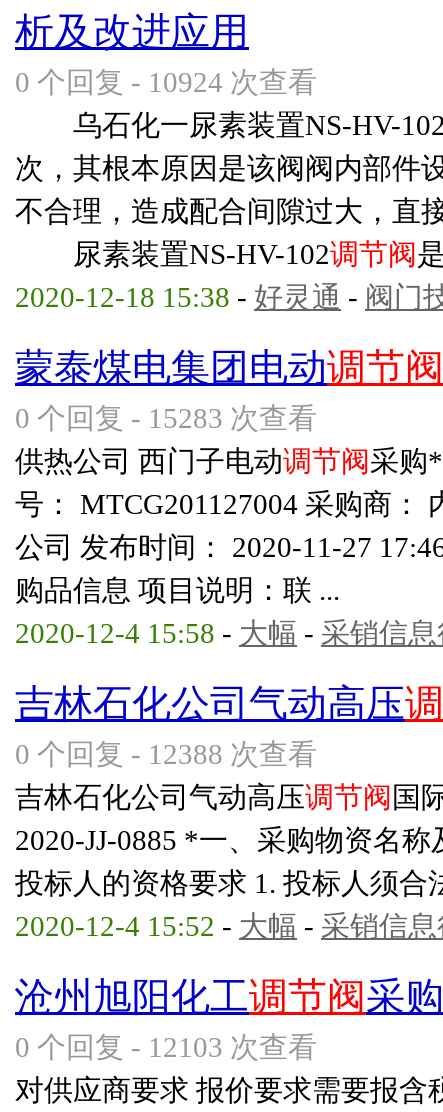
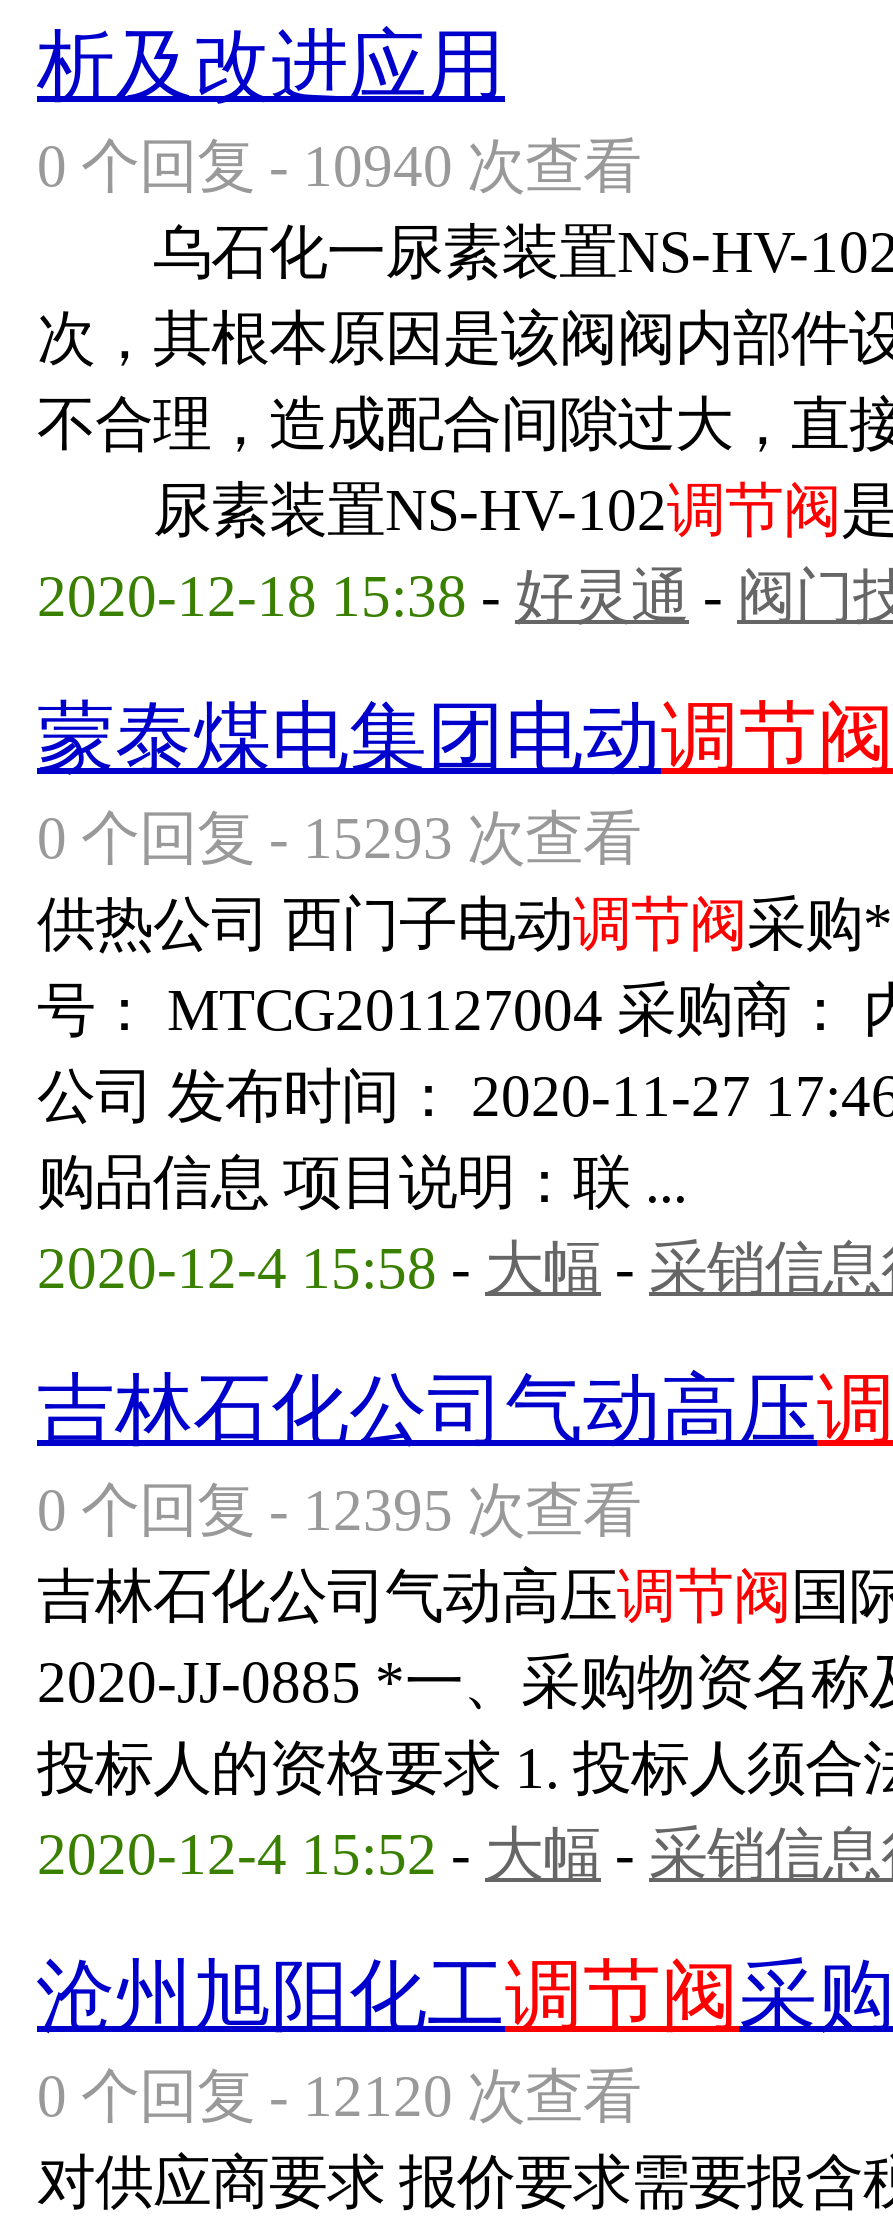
- 0 个回复 - 10924 次查看
+ 0 个回复 - 10940 次查看

- 0 个回复 - 15283 次查看
+ 0 个回复 - 15293 次查看

- 0 个回复 - 12388 次查看
+ 0 个回复 - 12395 次查看

- 0 个回复 - 12103 次查看
+ 0 个回复 - 12120 次查看
